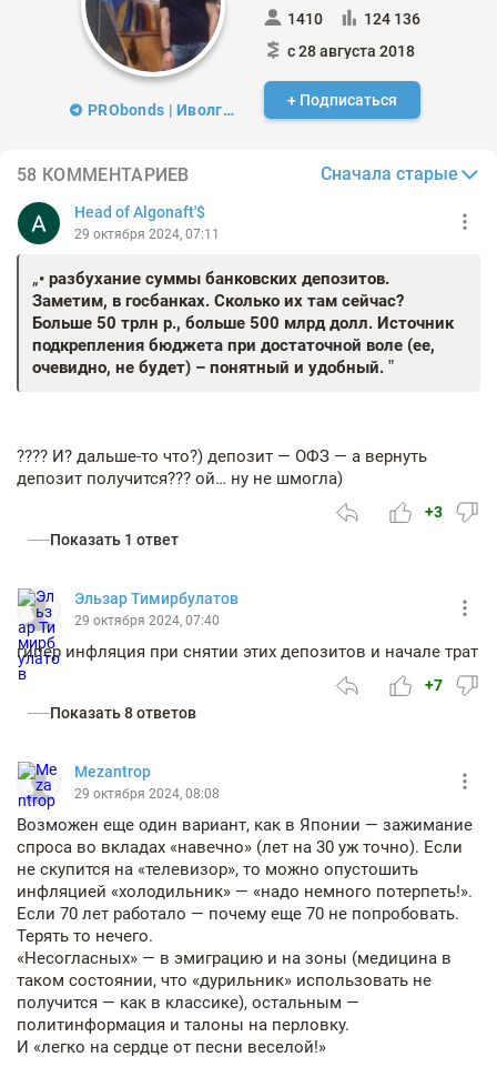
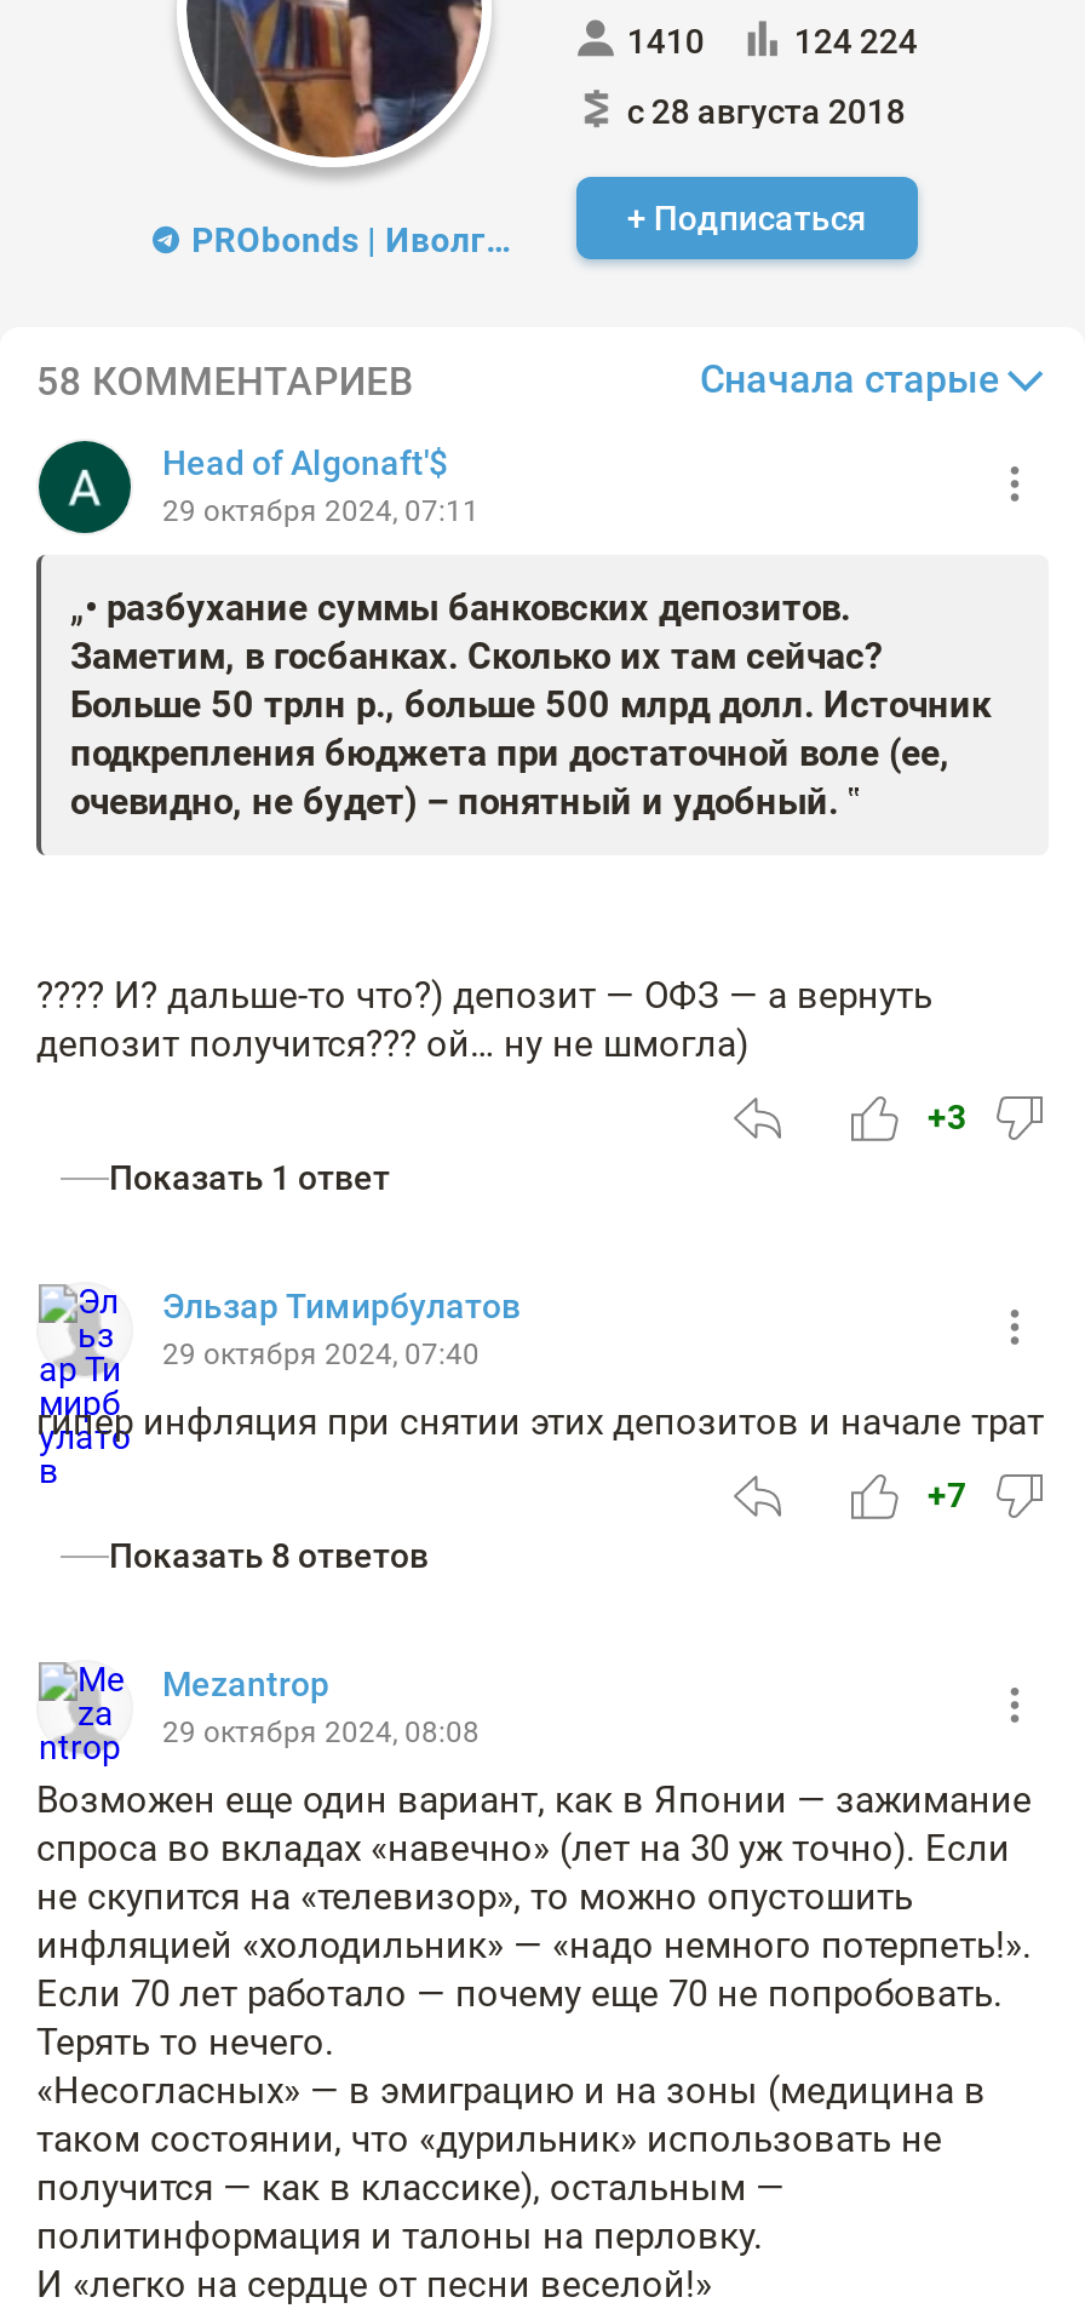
- 124 136
+ 124 224
